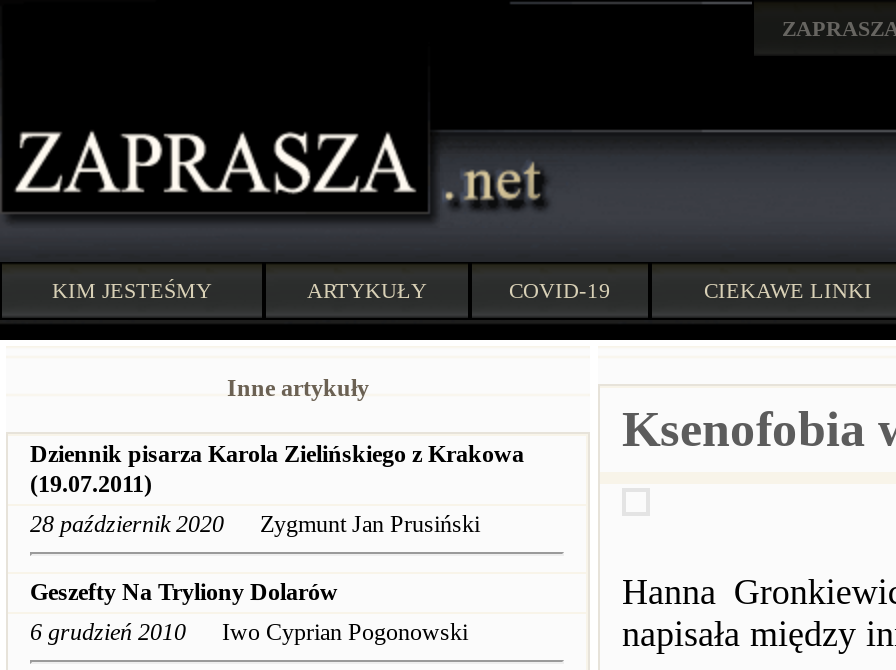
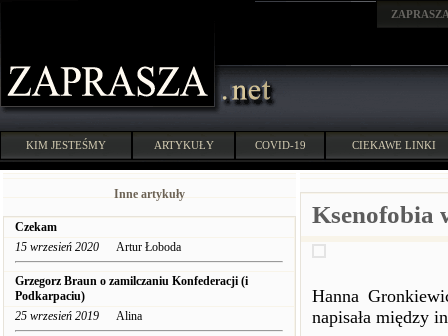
- Dziennik pisarza Karola Zielińskiego z Krakowa
- (19.07.2011)
- 28 październik 2020 Zygmunt Jan Prusiński
+ Czekam
+ 15 wrzesień 2020 Artur Łoboda

- Geszefty Na Tryliony Dolarów
- 6 grudzień 2010 Iwo Cyprian Pogonowski
+ Grzegorz Braun o zamilczaniu Konfederacji (i
+ Podkarpaciu)
+ 25 wrzesień 2019 Alina
